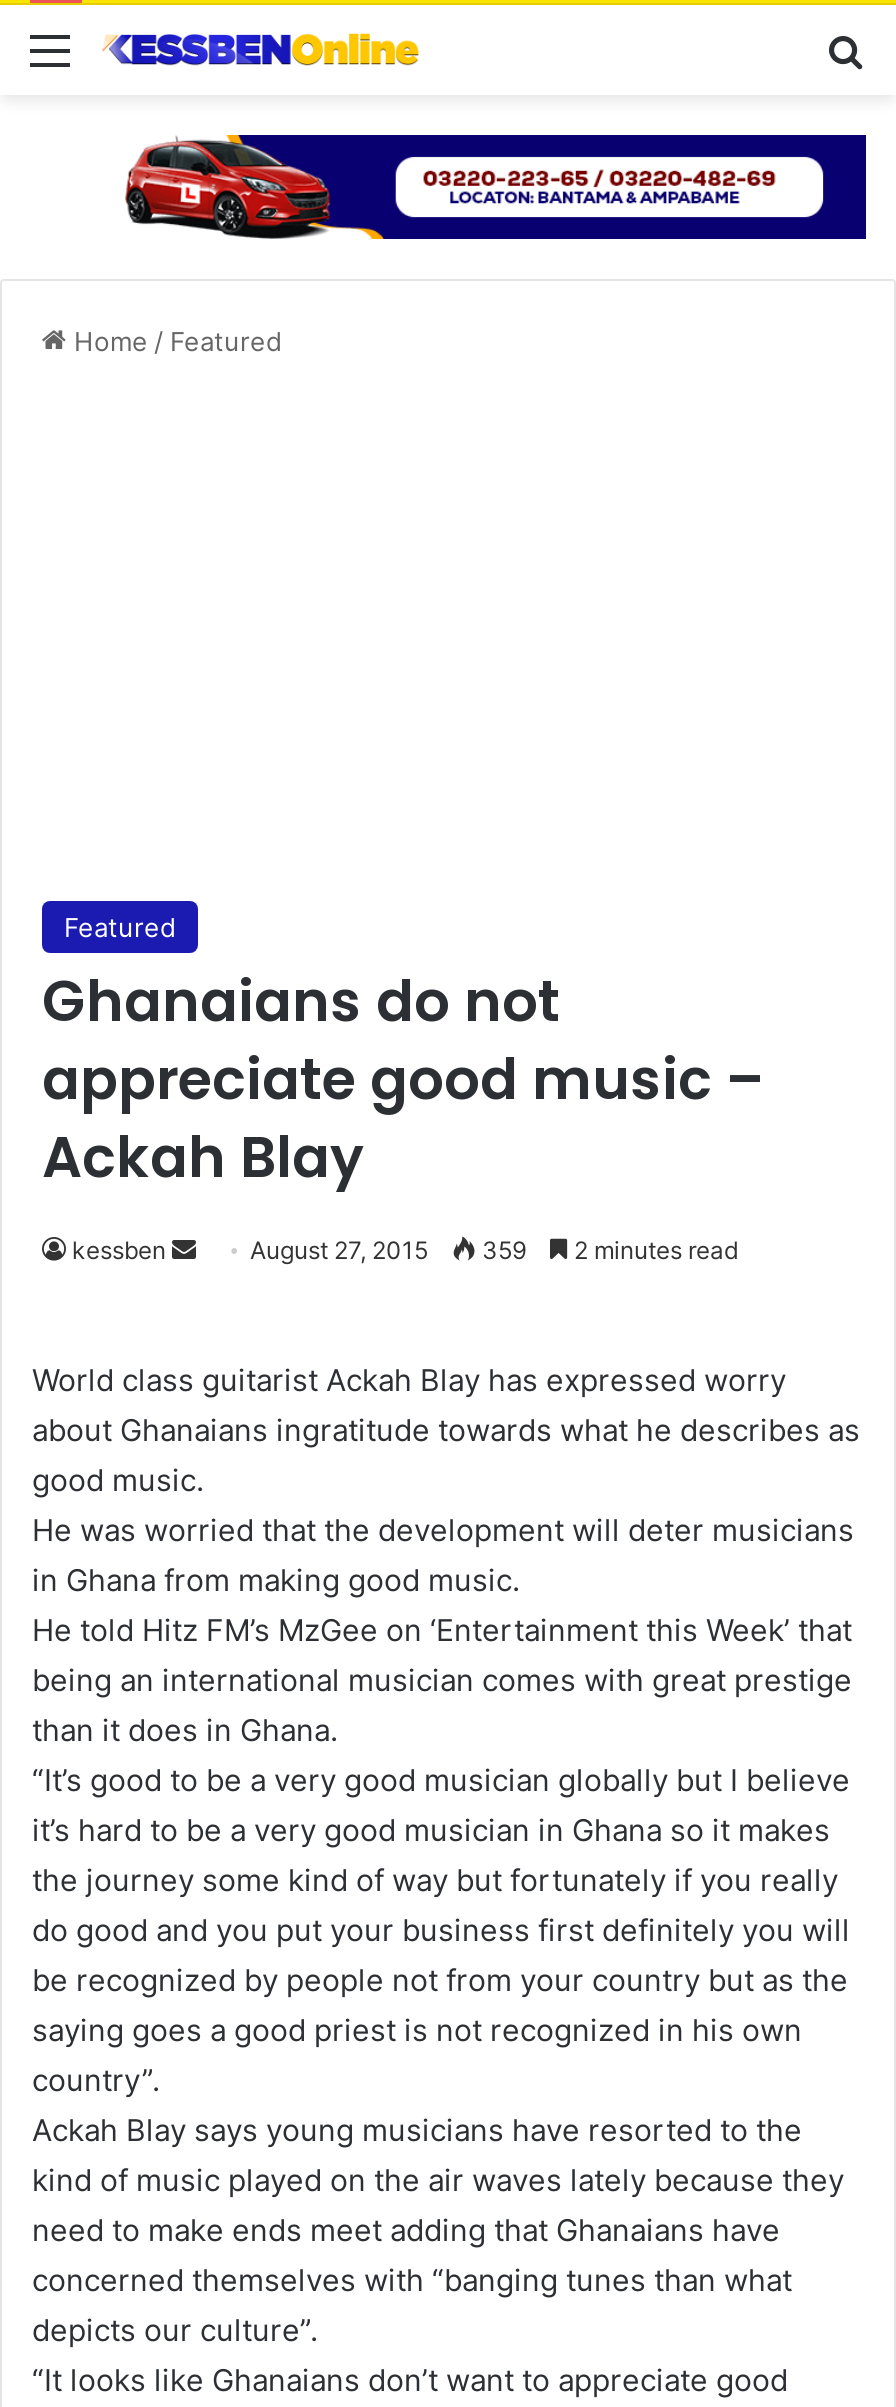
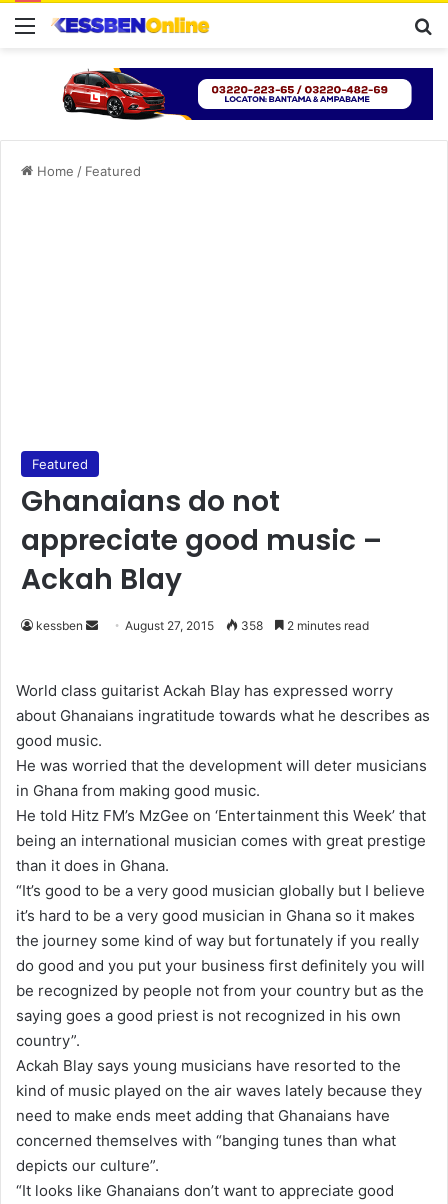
- 359
+ 358
